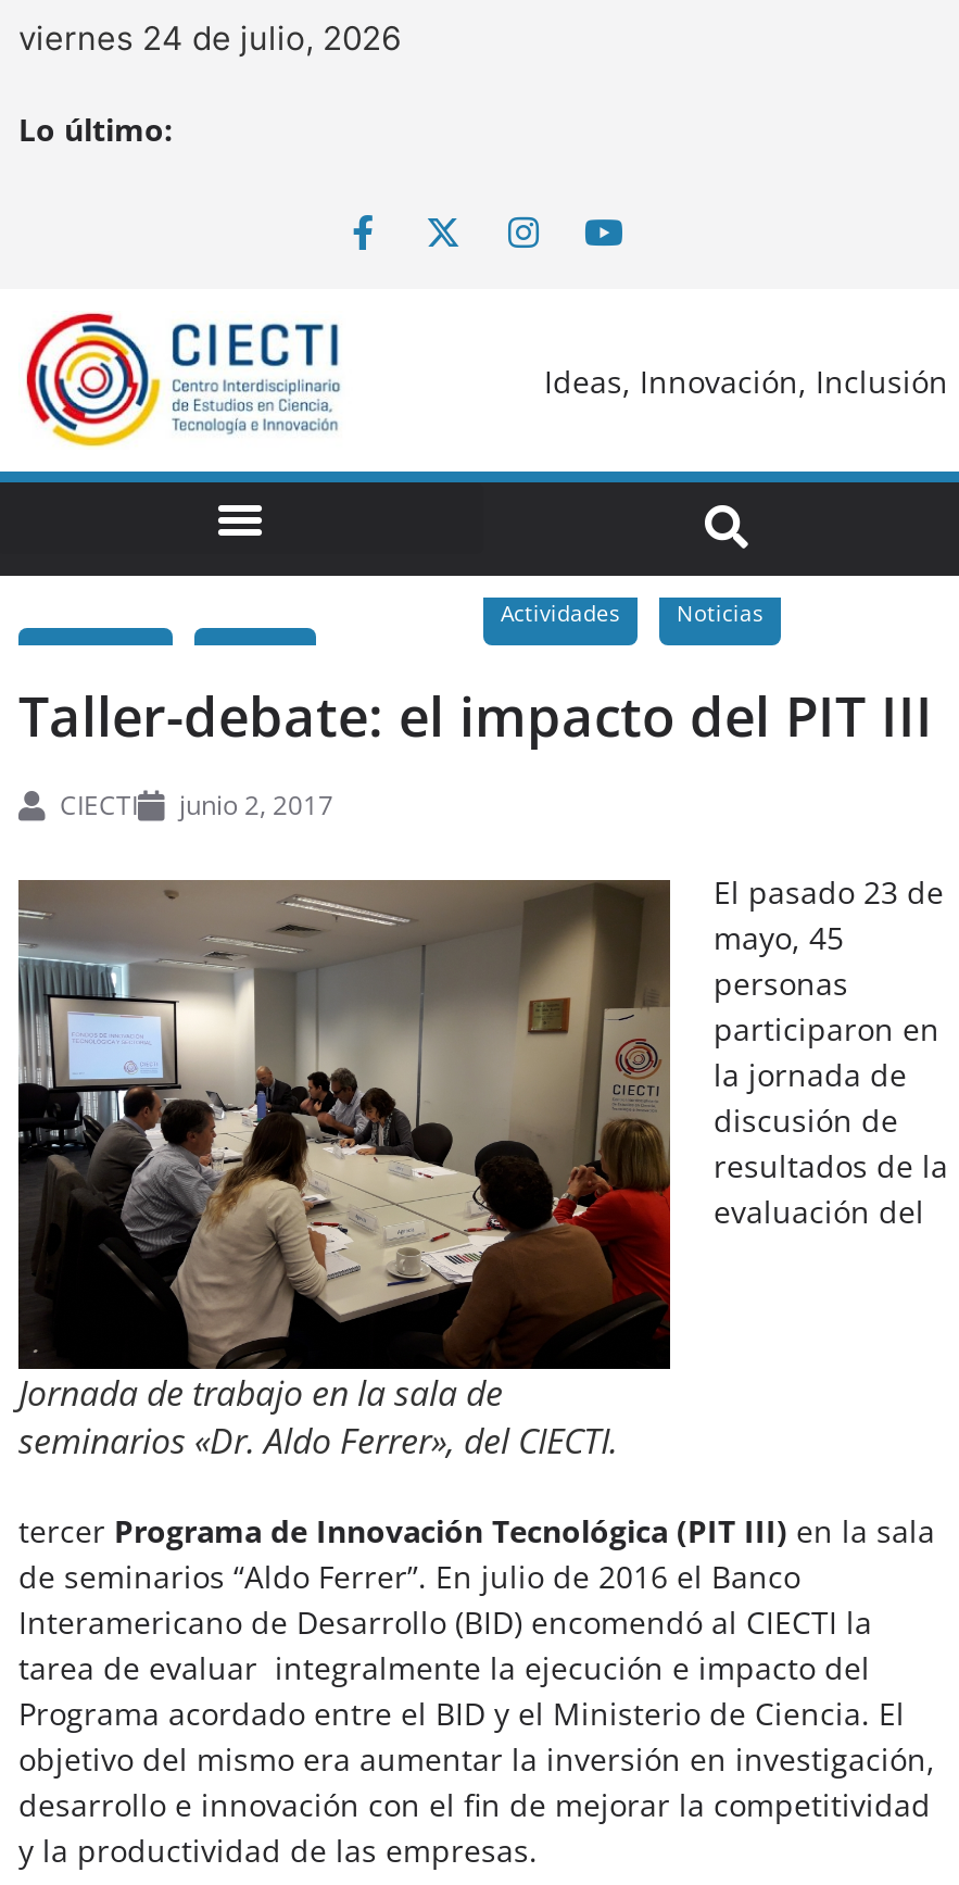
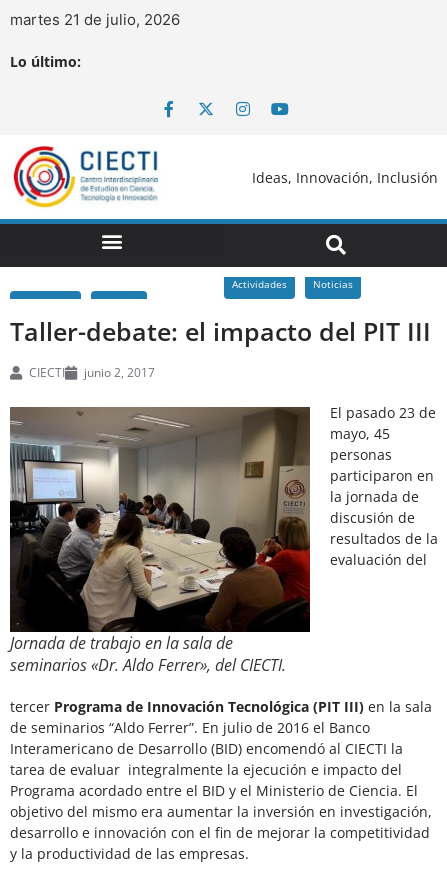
- viernes 24 de julio, 2026
+ martes 21 de julio, 2026
